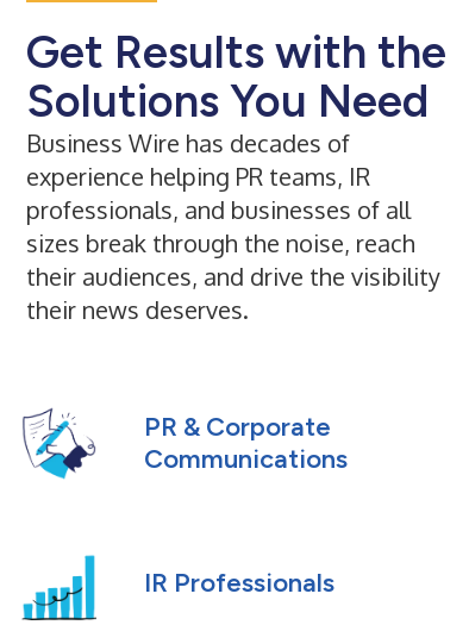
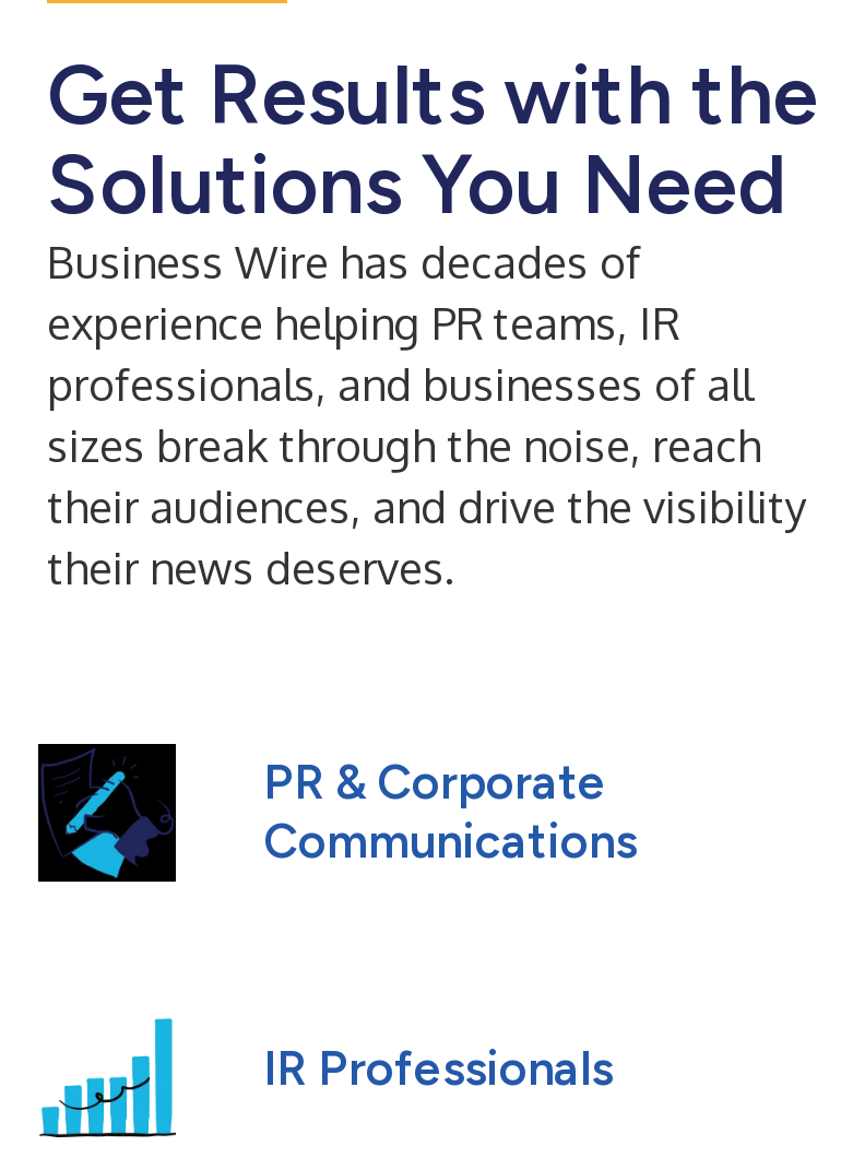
- [image]
+ [image]
